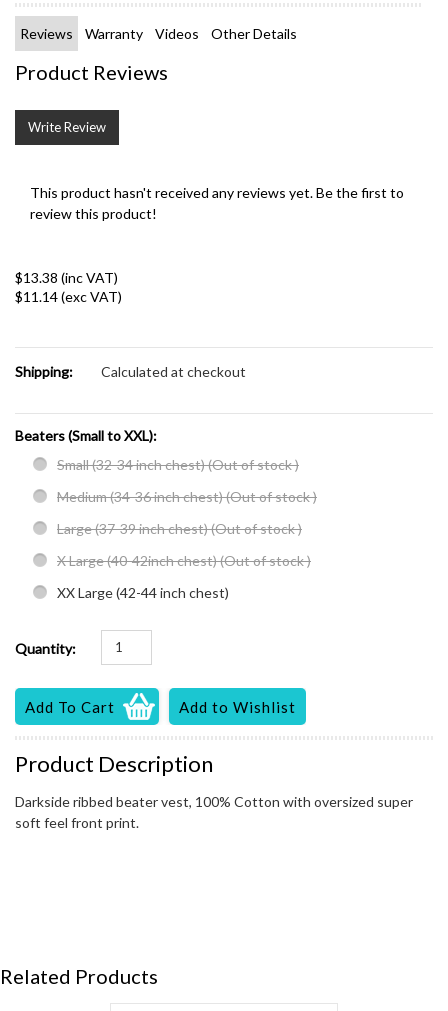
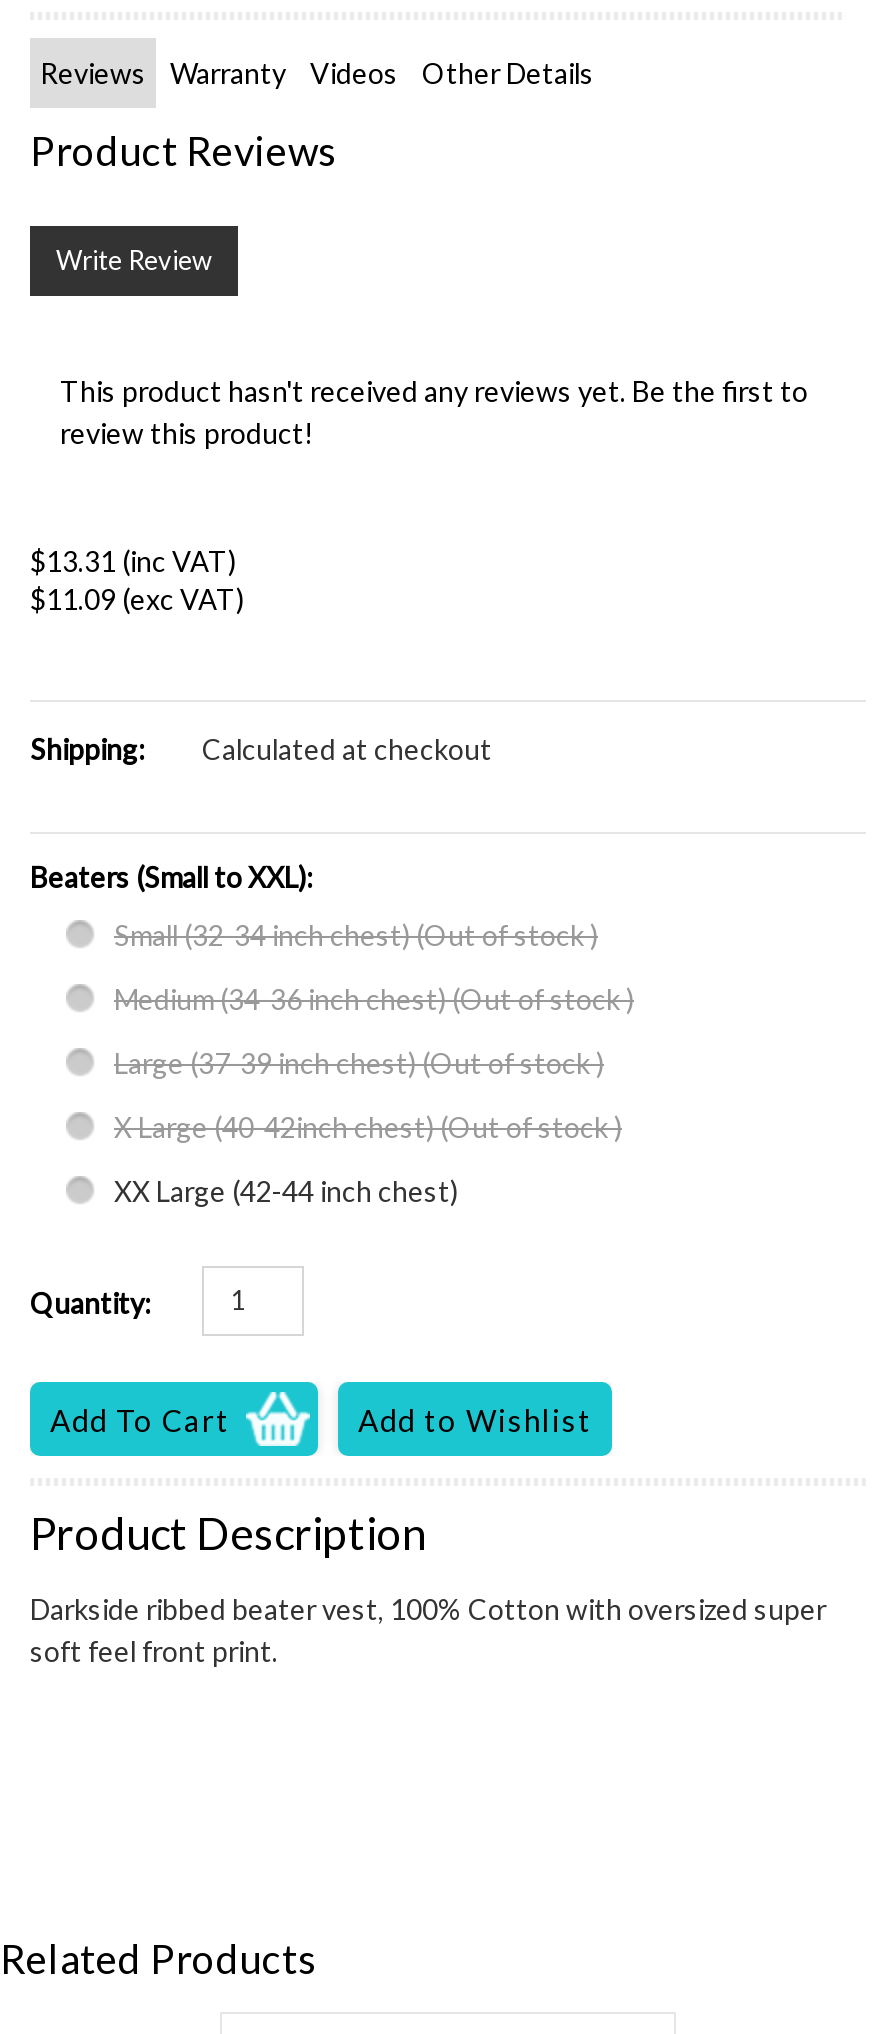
- $13.38 (inc VAT)
+ $13.31 (inc VAT)

- $11.14 (exc VAT)
+ $11.09 (exc VAT)
